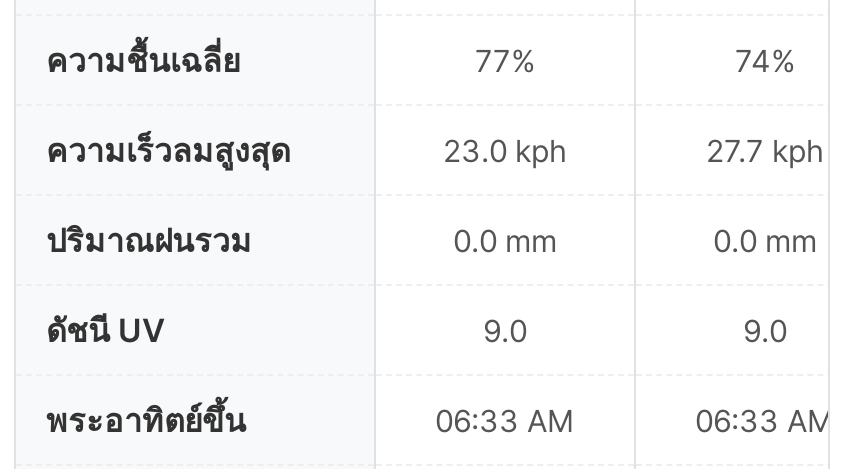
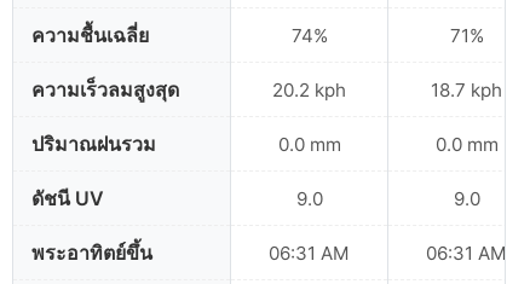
- 77%
+ 74%

- 74%
+ 71%

- 23.0 kph
+ 20.2 kph

- 27.7 kph
+ 18.7 kph

- 06:33 AM
+ 06:31 AM

- 06:33 AM
+ 06:31 AM
